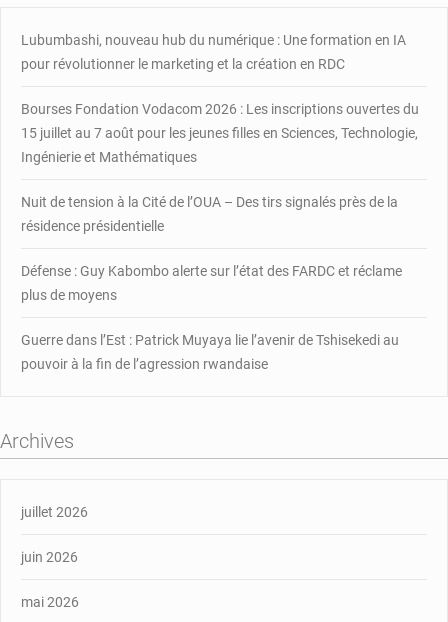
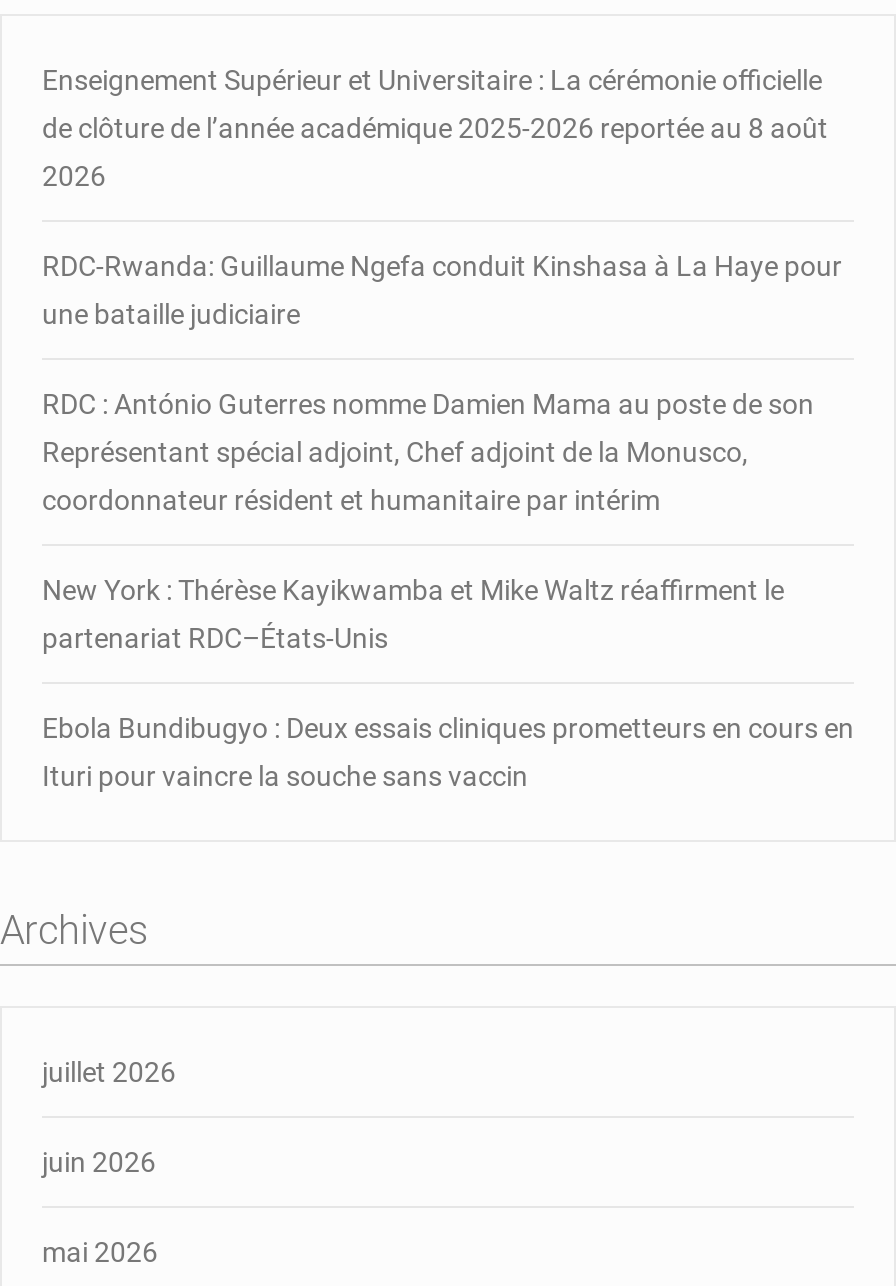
- Lubumbashi, nouveau hub du numérique : Une formation en IA
- pour révolutionner le marketing et la création en RDC
- Bourses Fondation Vodacom 2026 : Les inscriptions ouvertes du
- 15 juillet au 7 août pour les jeunes filles en Sciences, Technologie,
- Ingénierie et Mathématiques
- Nuit de tension à la Cité de l’OUA – Des tirs signalés près de la
- résidence présidentielle
- Défense : Guy Kabombo alerte sur l’état des FARDC et réclame
- plus de moyens
- Guerre dans l’Est : Patrick Muyaya lie l’avenir de Tshisekedi au
- pouvoir à la fin de l’agression rwandaise
+ Enseignement Supérieur et Universitaire : La cérémonie officielle
+ de clôture de l’année académique 2025-2026 reportée au 8 août
+ 2026
+ RDC-Rwanda: Guillaume Ngefa conduit Kinshasa à La Haye pour
+ une bataille judiciaire
+ RDC : António Guterres nomme Damien Mama au poste de son
+ Représentant spécial adjoint, Chef adjoint de la Monusco,
+ coordonnateur résident et humanitaire par intérim
+ New York : Thérèse Kayikwamba et Mike Waltz réaffirment le
+ partenariat RDC–États-Unis
+ Ebola Bundibugyo : Deux essais cliniques prometteurs en cours en
+ Ituri pour vaincre la souche sans vaccin
